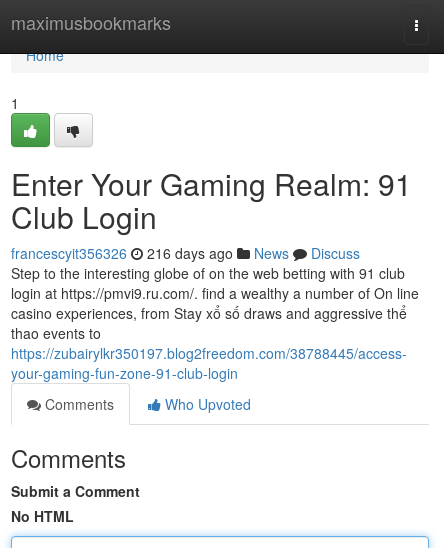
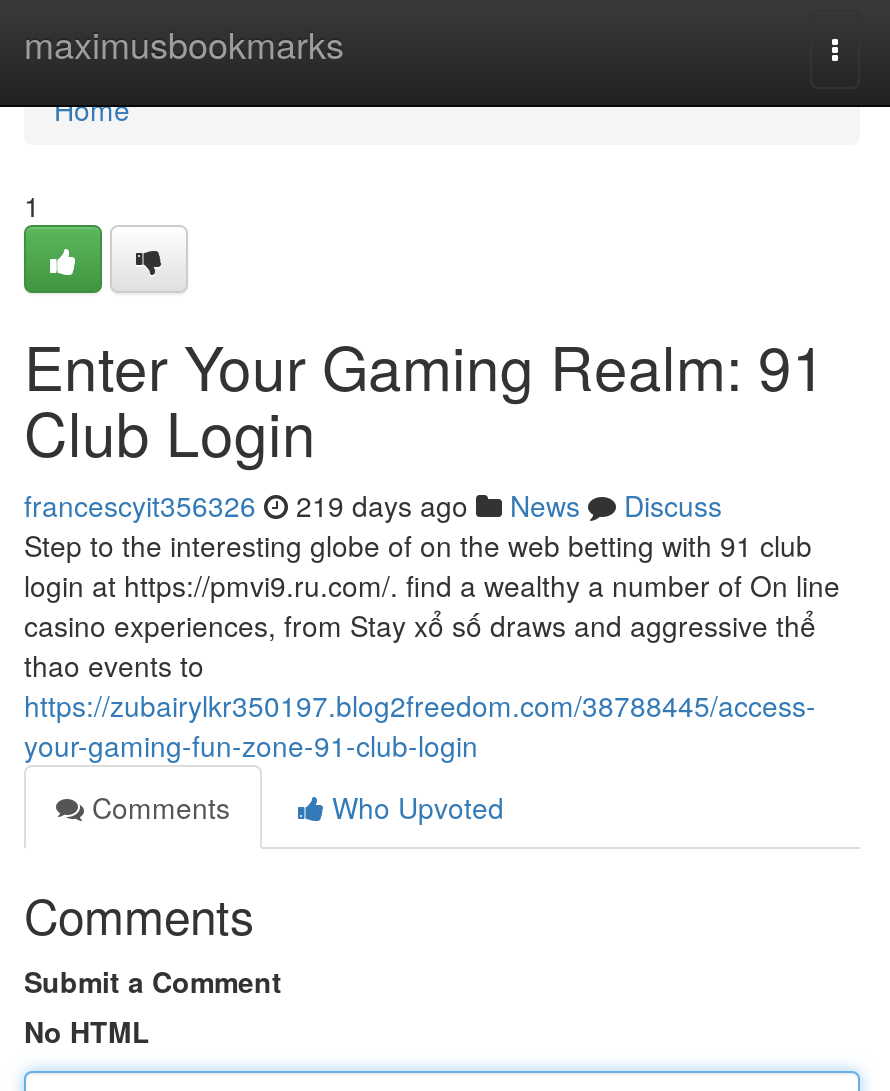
- francescyit356326 216 days ago News Discuss
+ francescyit356326 219 days ago News Discuss
